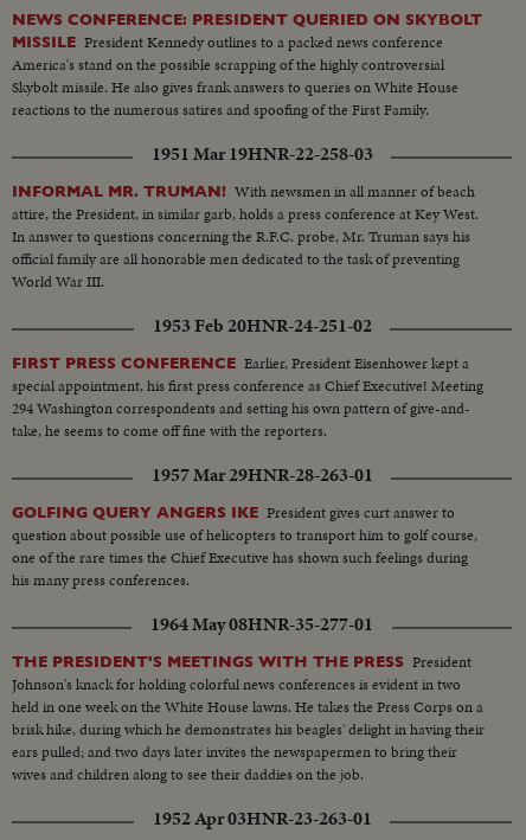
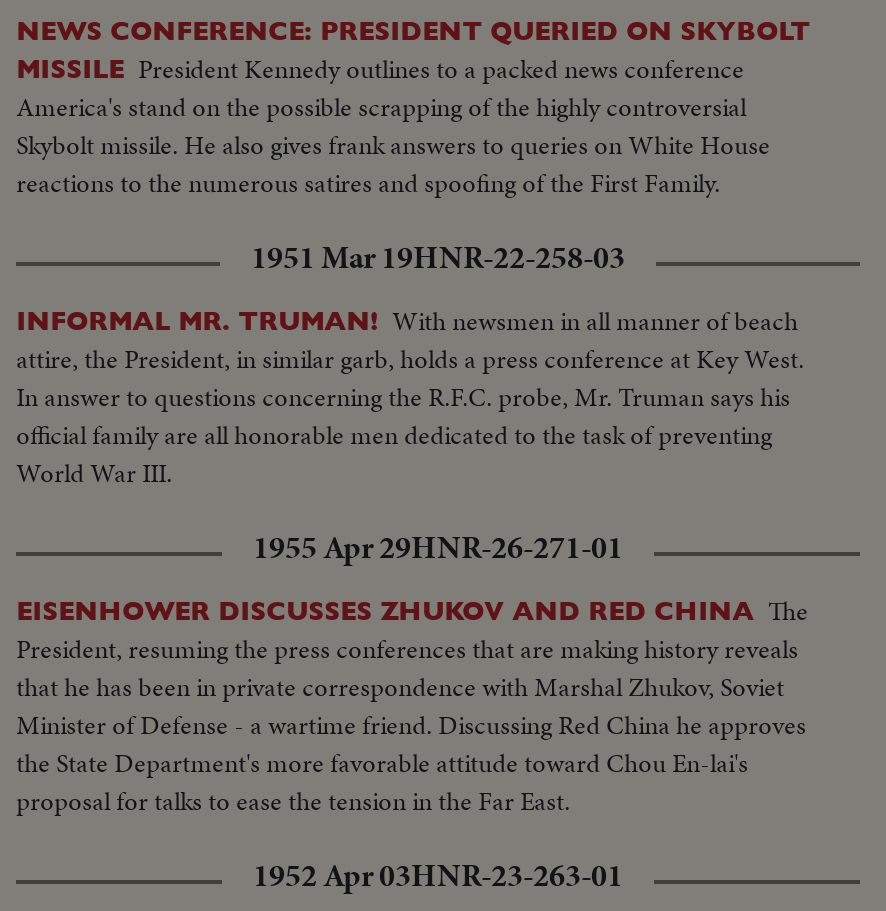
- 1953 Feb 20HNR-24-251-02
- FIRST PRESS CONFERENCE Earlier, President Eisenhower kept a
- special appointment, his first press conference as Chief Executive! Meeting
- 294 Washington correspondents and setting his own pattern of give-and-
- take, he seems to come off fine with the reporters.
- 1957 Mar 29HNR-28-263-01
- GOLFING QUERY ANGERS IKE President gives curt answer to
- question about possible use of helicopters to transport him to golf course,
- one of the rare times the Chief Executive has shown such feelings during
- his many press conferences.
- 1964 May 08HNR-35-277-01
- THE PRESIDENT'S MEETINGS WITH THE PRESS President
- Johnson's knack for holding colorful news conferences is evident in two
- held in one week on the White House lawns. He takes the Press Corps on a
- brisk hike, during which he demonstrates his beagles' delight in having their
- ears pulled; and two days later invites the newspapermen to bring their
- wives and children along to see their daddies on the job.
+ 1955 Apr 29HNR-26-271-01
+ EISENHOWER DISCUSSES ZHUKOV AND RED CHINA The
+ President, resuming the press conferences that are making history reveals
+ that he has been in private correspondence with Marshal Zhukov, Soviet
+ Minister of Defense - a wartime friend. Discussing Red China he approves
+ the State Department's more favorable attitude toward Chou En-lai's
+ proposal for talks to ease the tension in the Far East.
